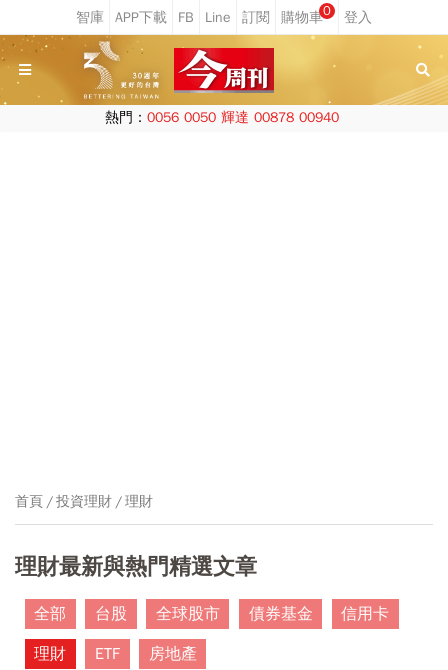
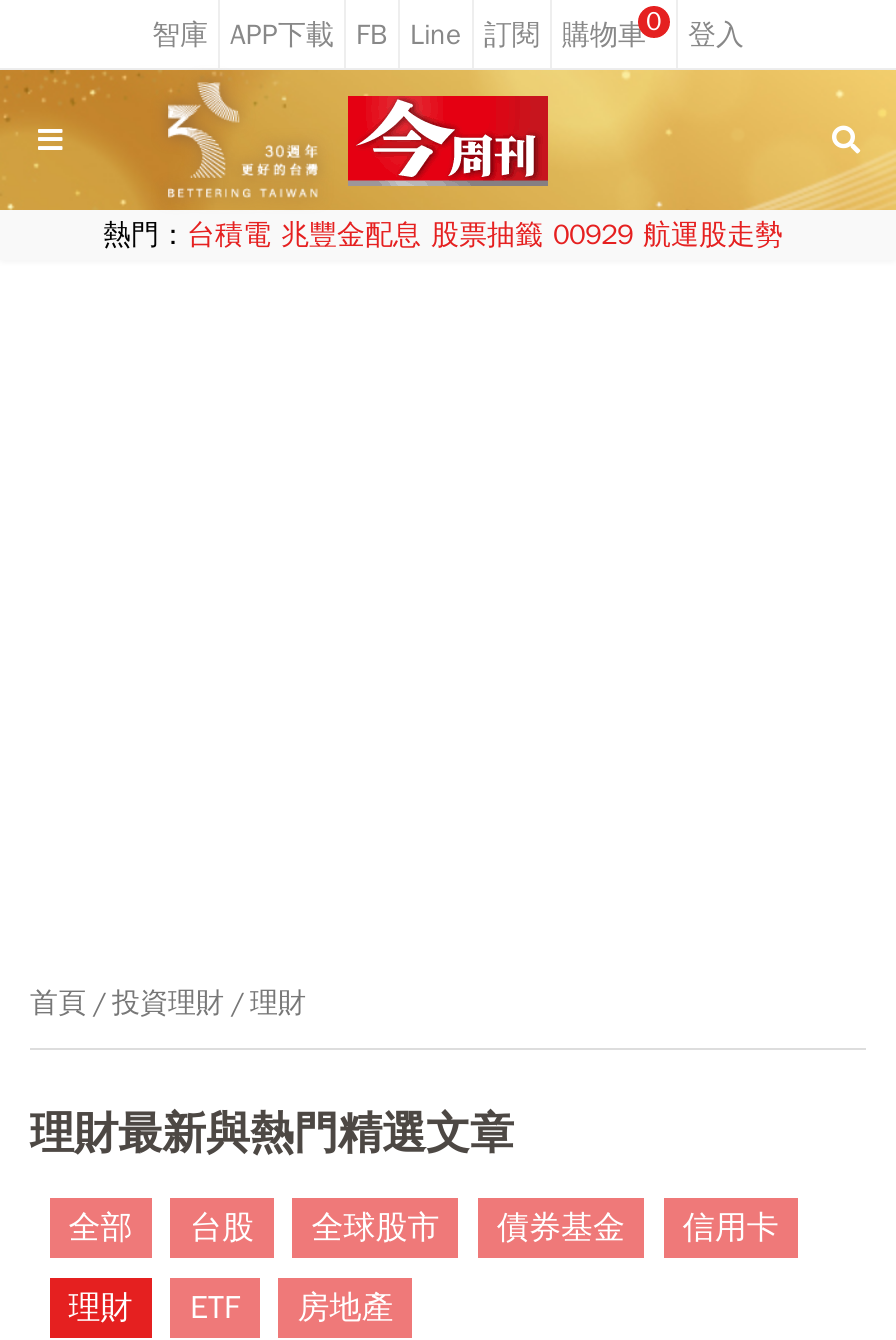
- 熱門：0056 0050 輝達 00878 00940
+ 熱門：台積電 兆豐金配息 股票抽籤 00929 航運股走勢
